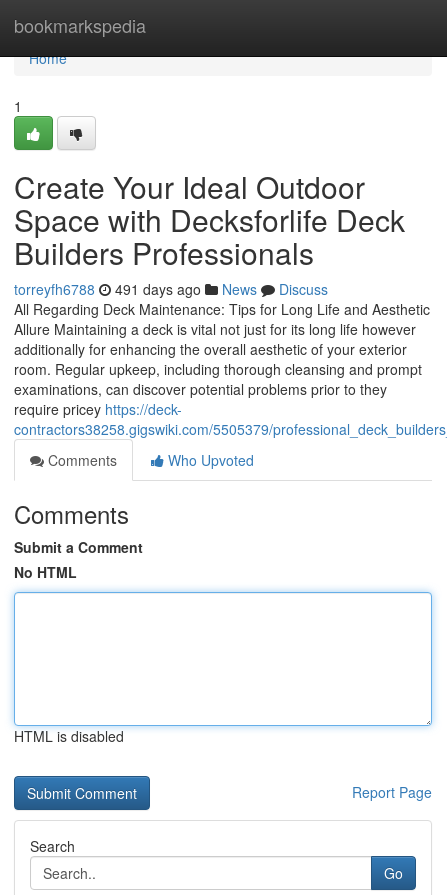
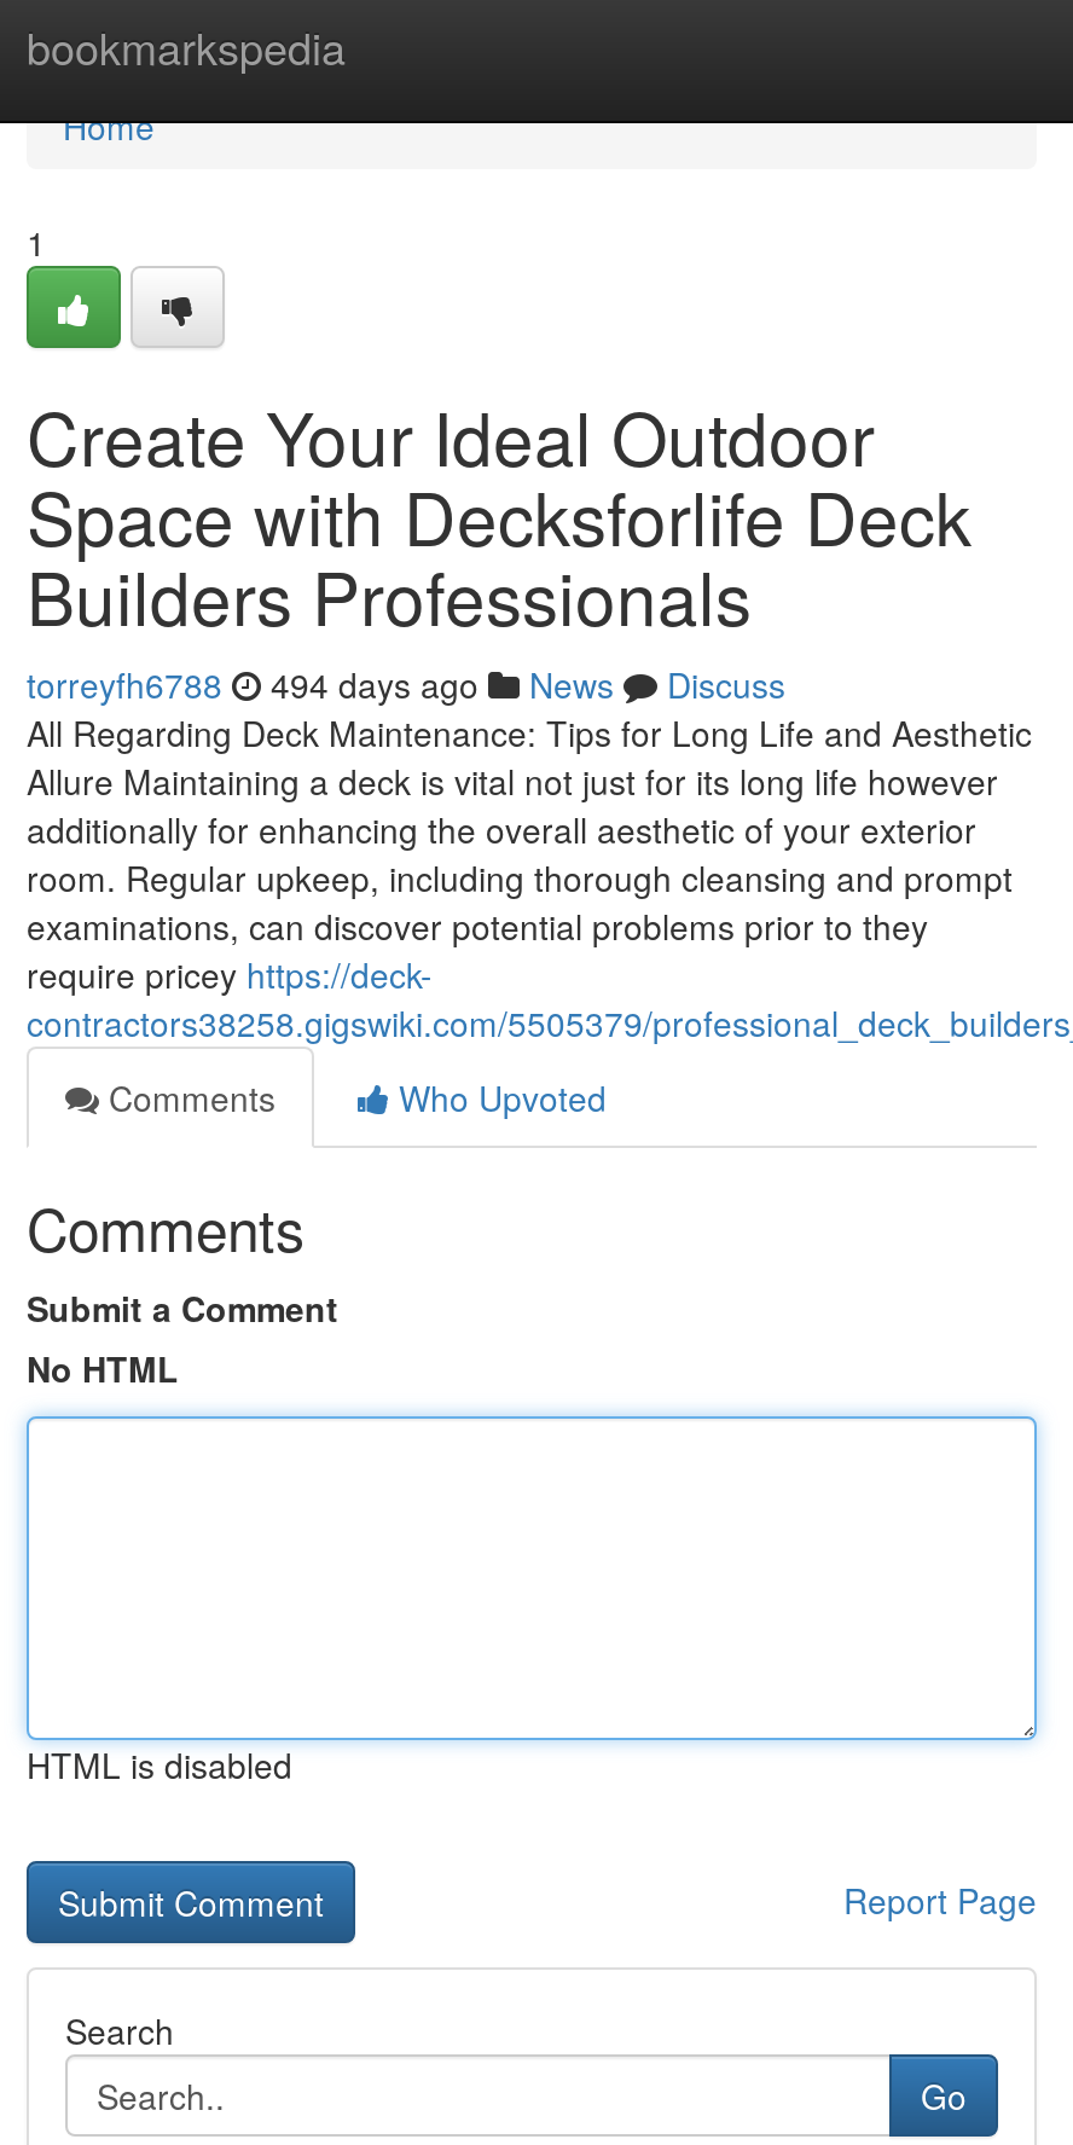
- torreyfh6788 491 days ago News Discuss
+ torreyfh6788 494 days ago News Discuss
